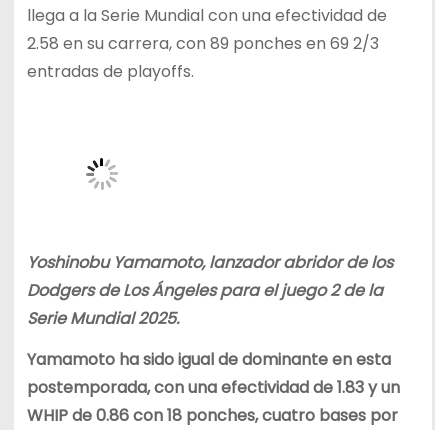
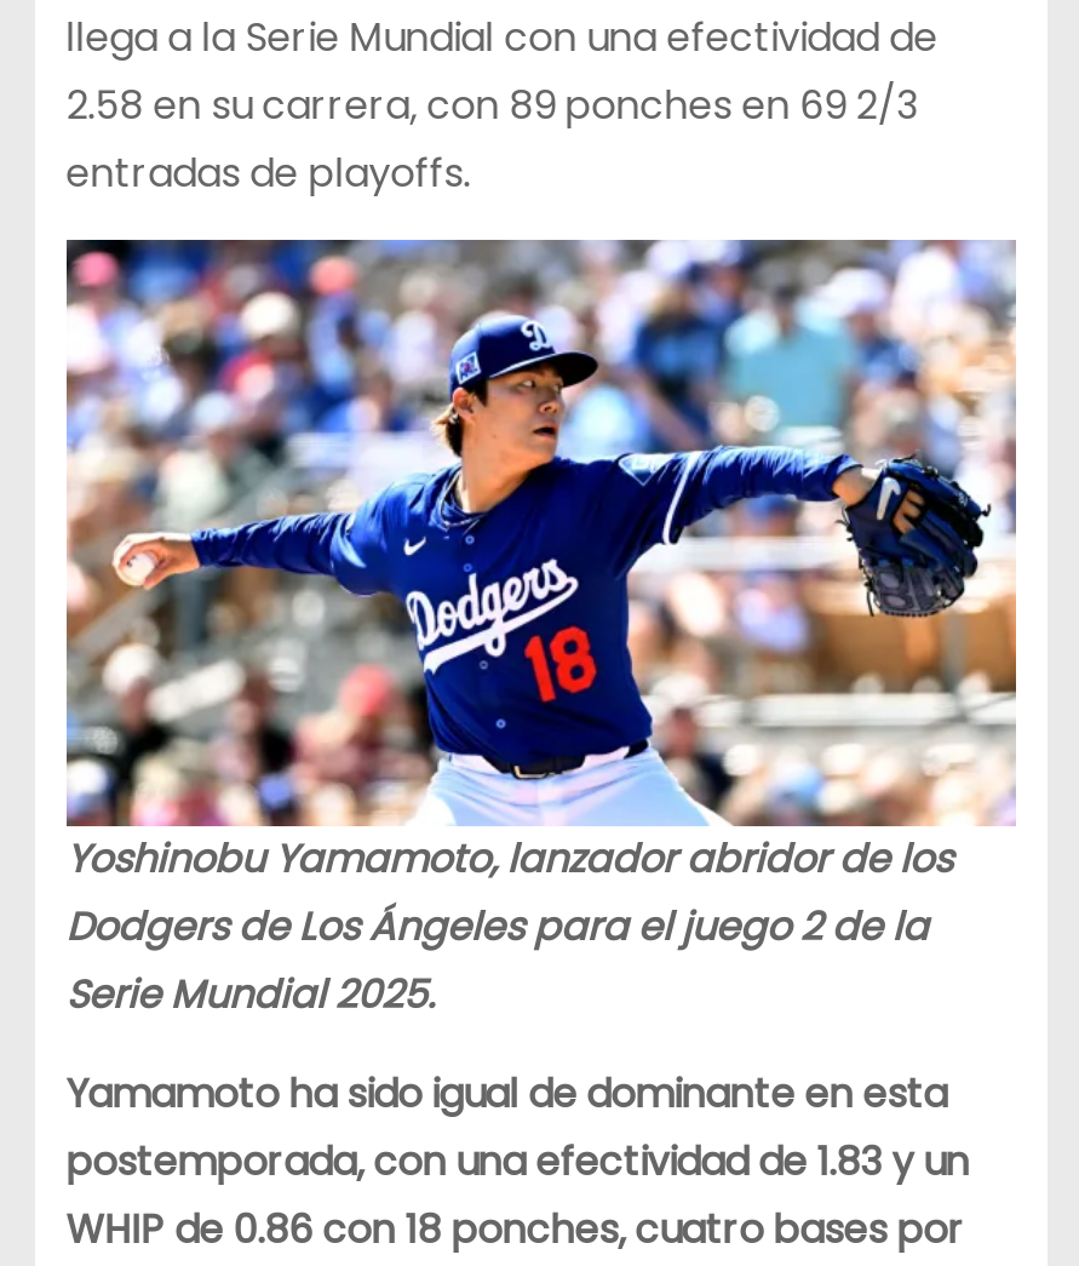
+ [image]
